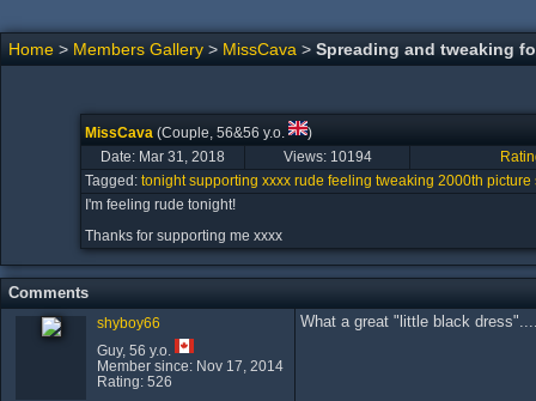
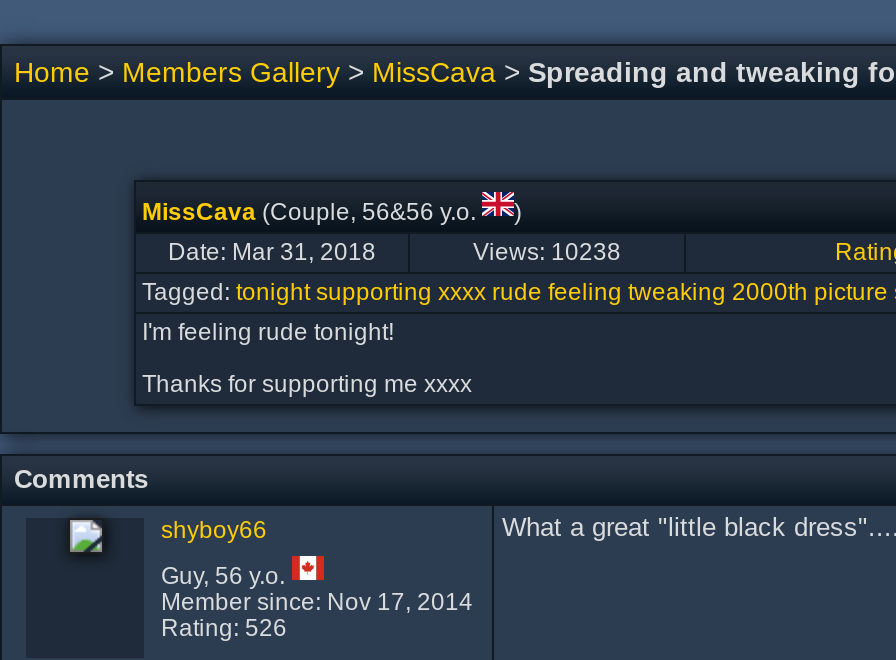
- Views: 10194
+ Views: 10238
